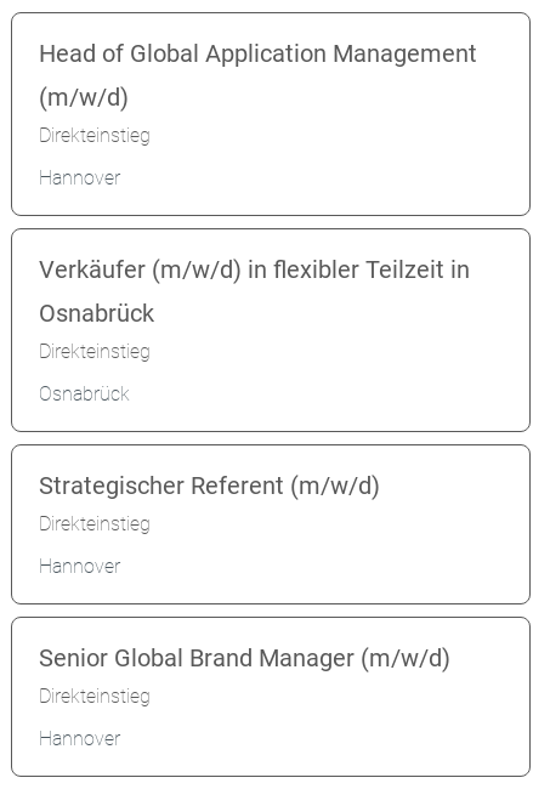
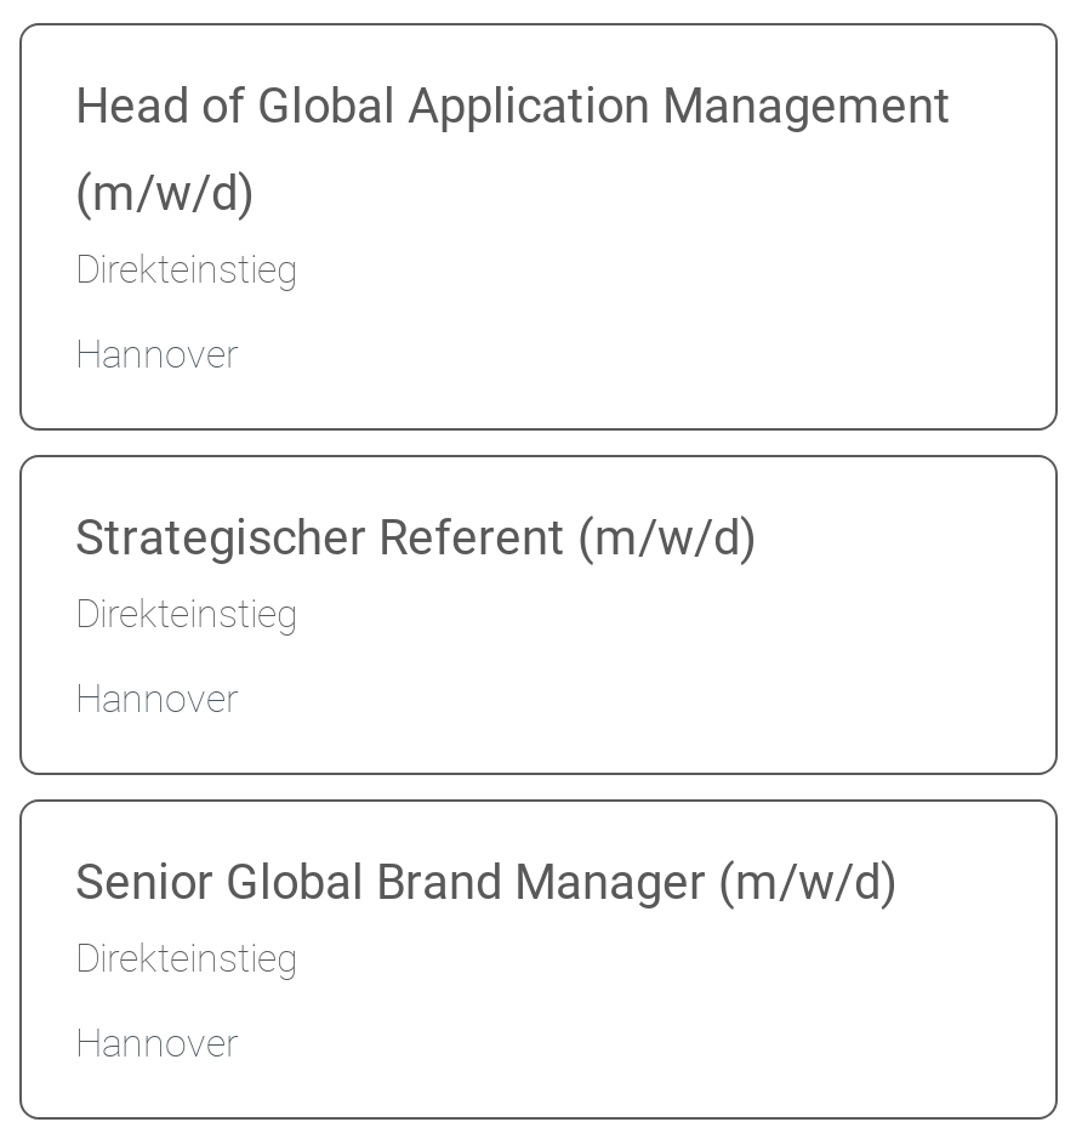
- Verkäufer (m/w/d) in flexibler Teilzeit in
- Osnabrück
- Direkteinstieg
- Osnabrück
